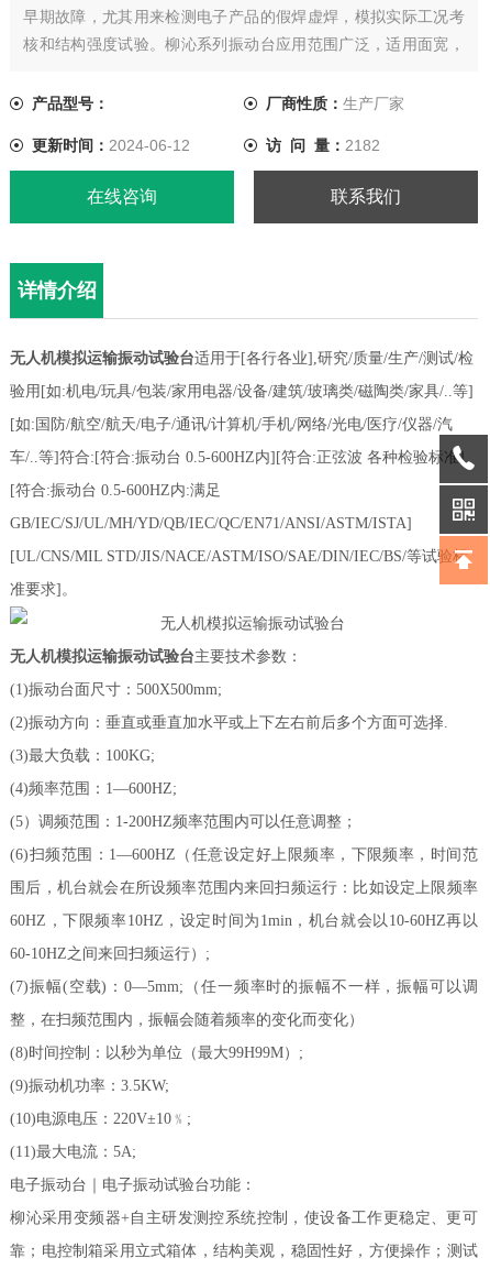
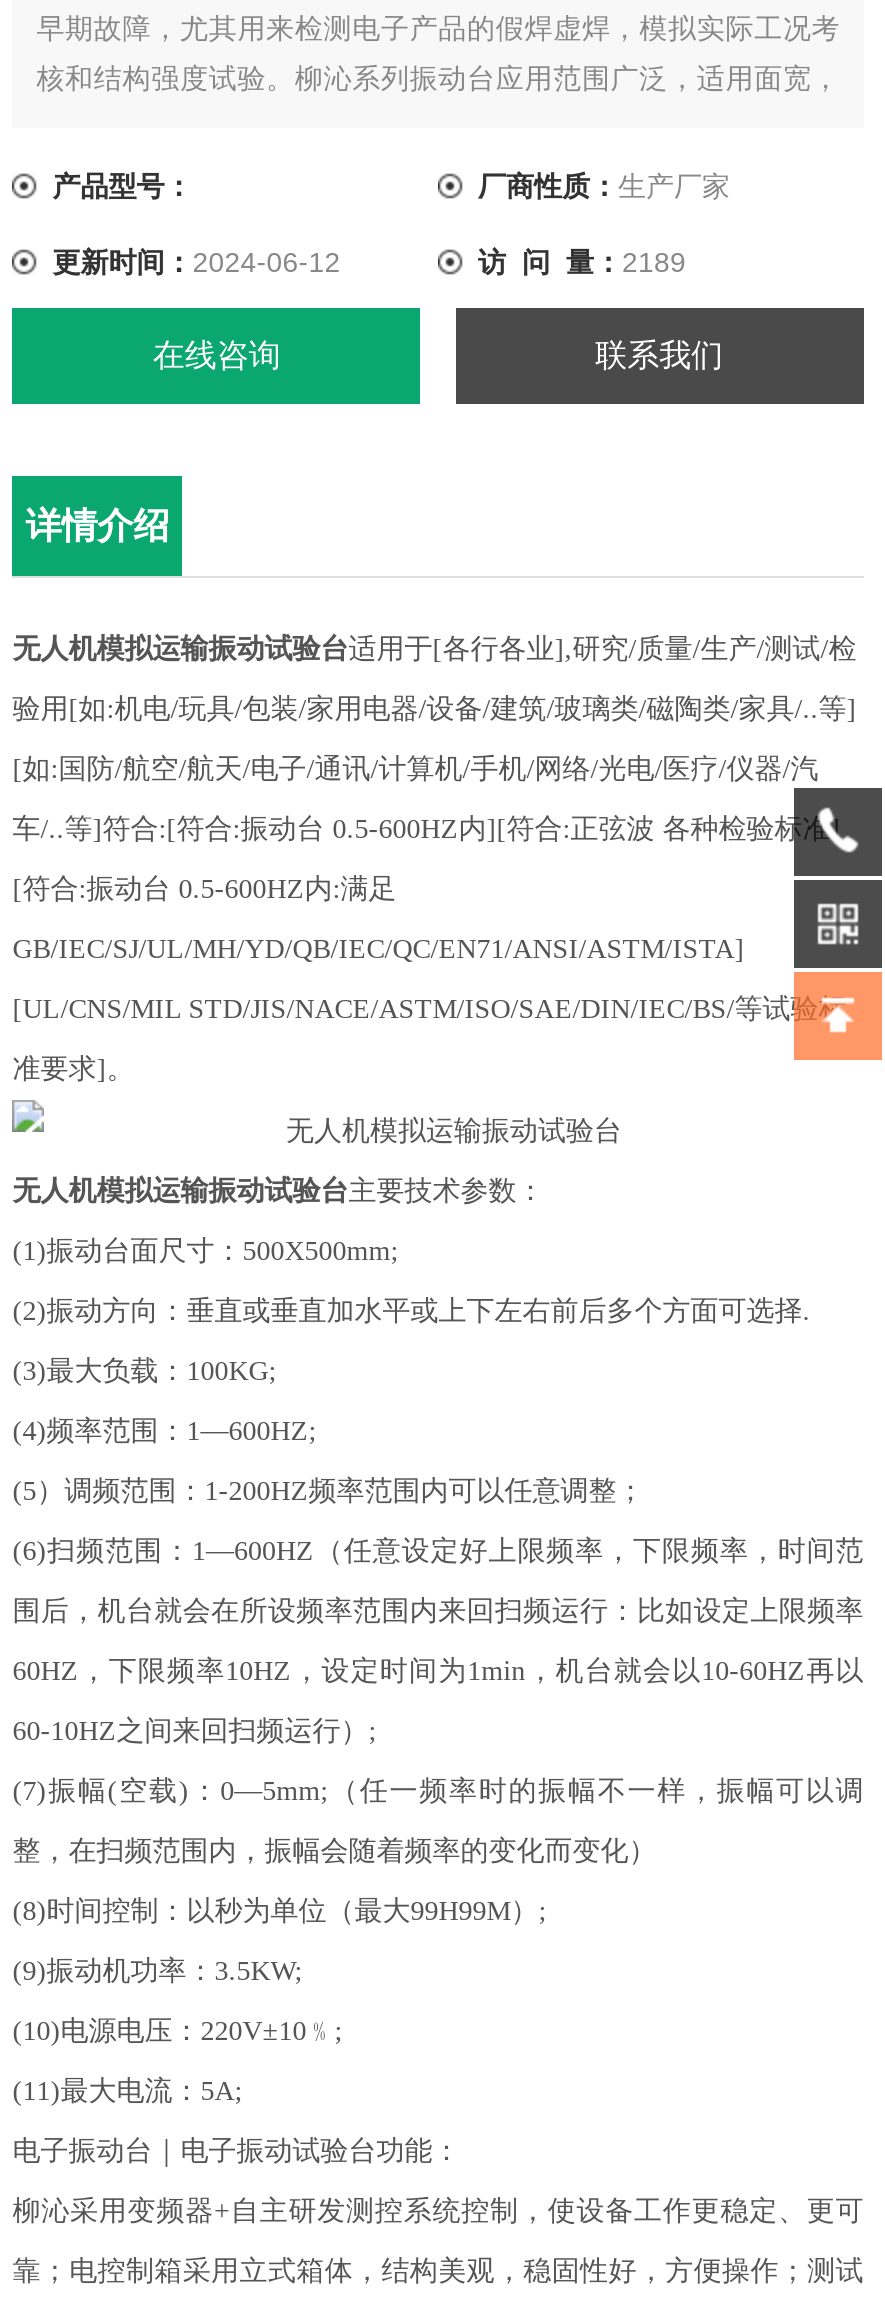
- 访 问 量：2182
+ 访 问 量：2189
